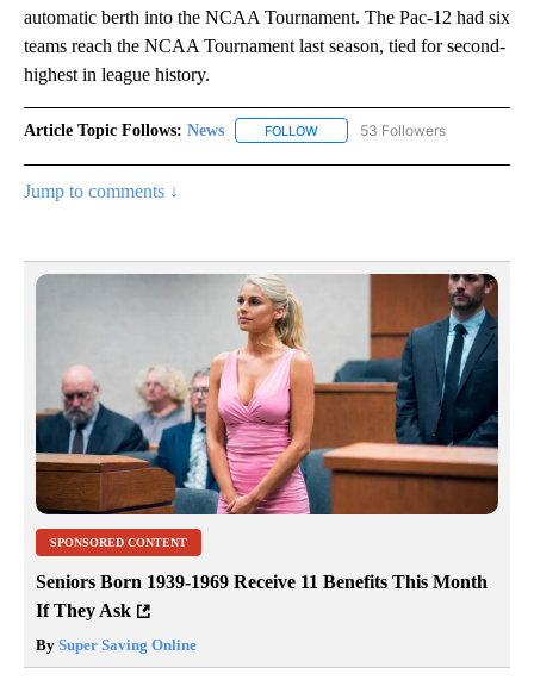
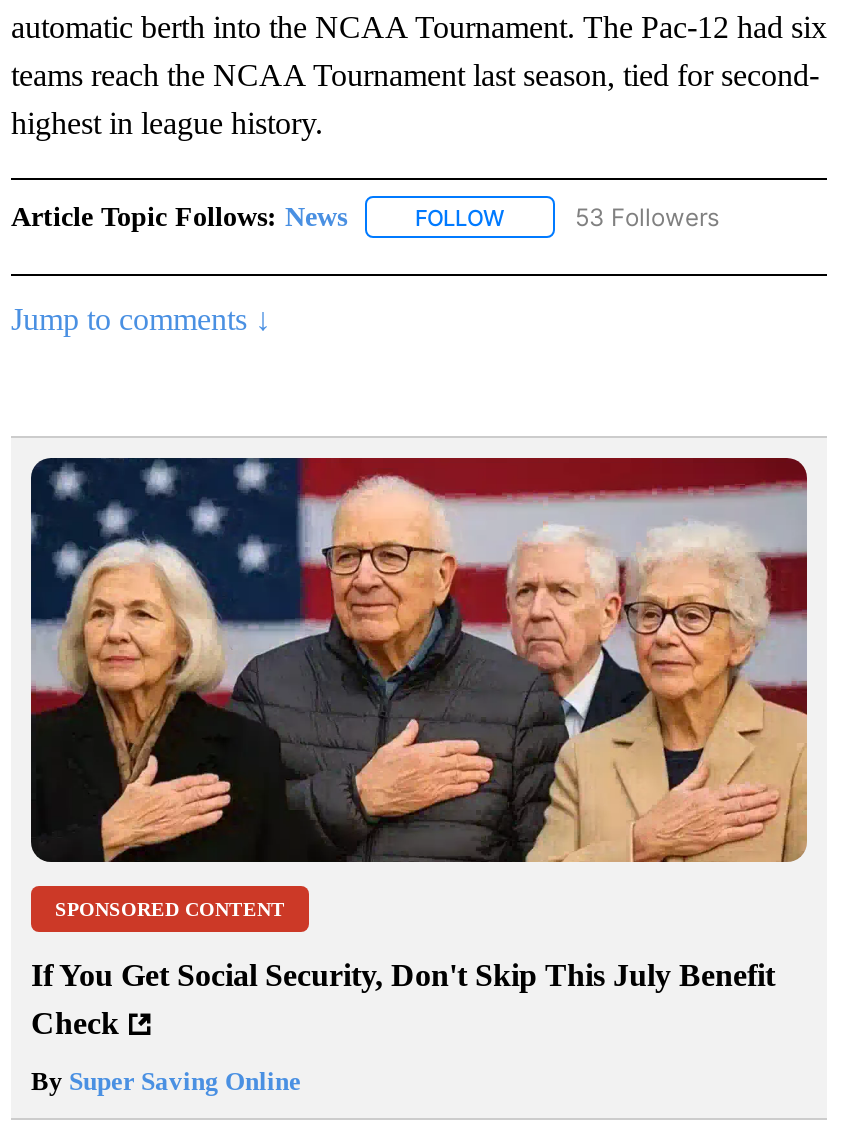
- [image]
+ [image]

- Seniors Born 1939-1969 Receive 11 Benefits This Month
- If They Ask
+ If You Get Social Security, Don't Skip This July Benefit
+ Check
